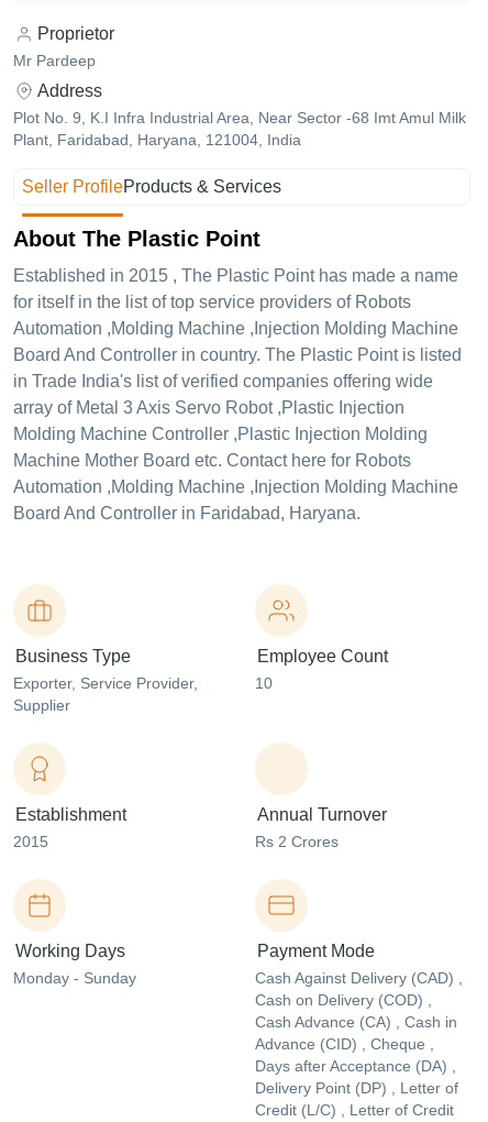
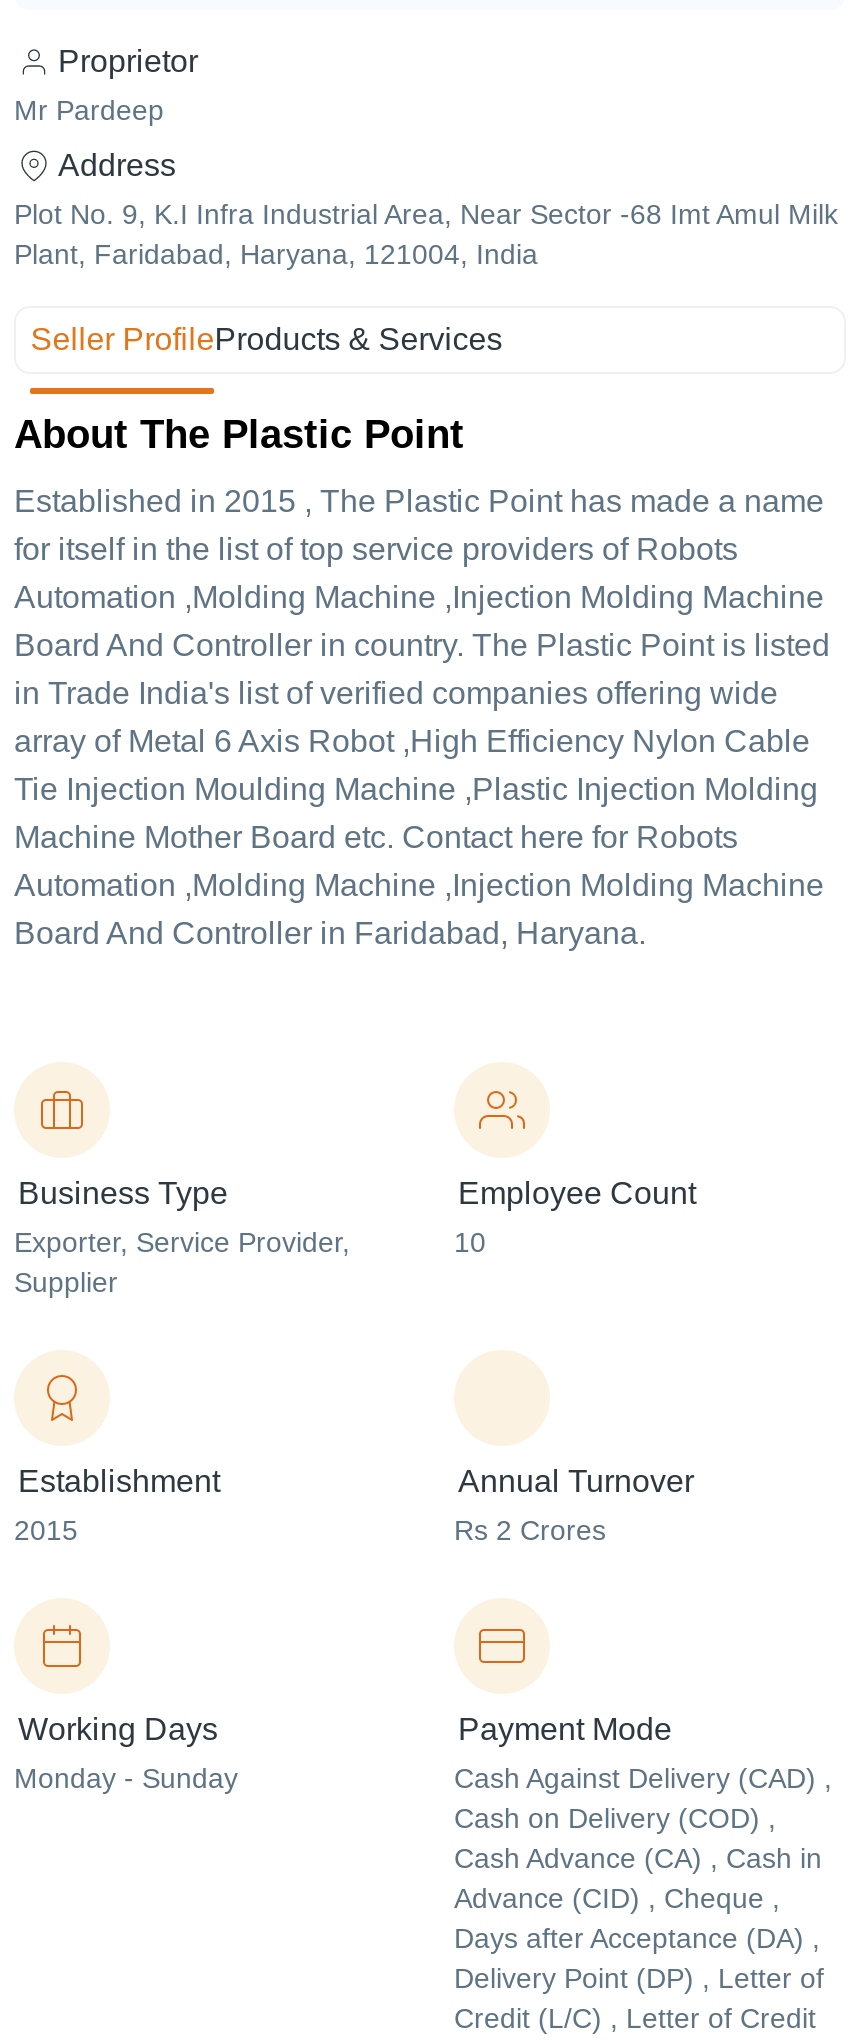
- array of Metal 3 Axis Servo Robot ,Plastic Injection
- Molding Machine Controller ,Plastic Injection Molding
+ array of Metal 6 Axis Robot ,High Efficiency Nylon Cable
+ Tie Injection Moulding Machine ,Plastic Injection Molding
